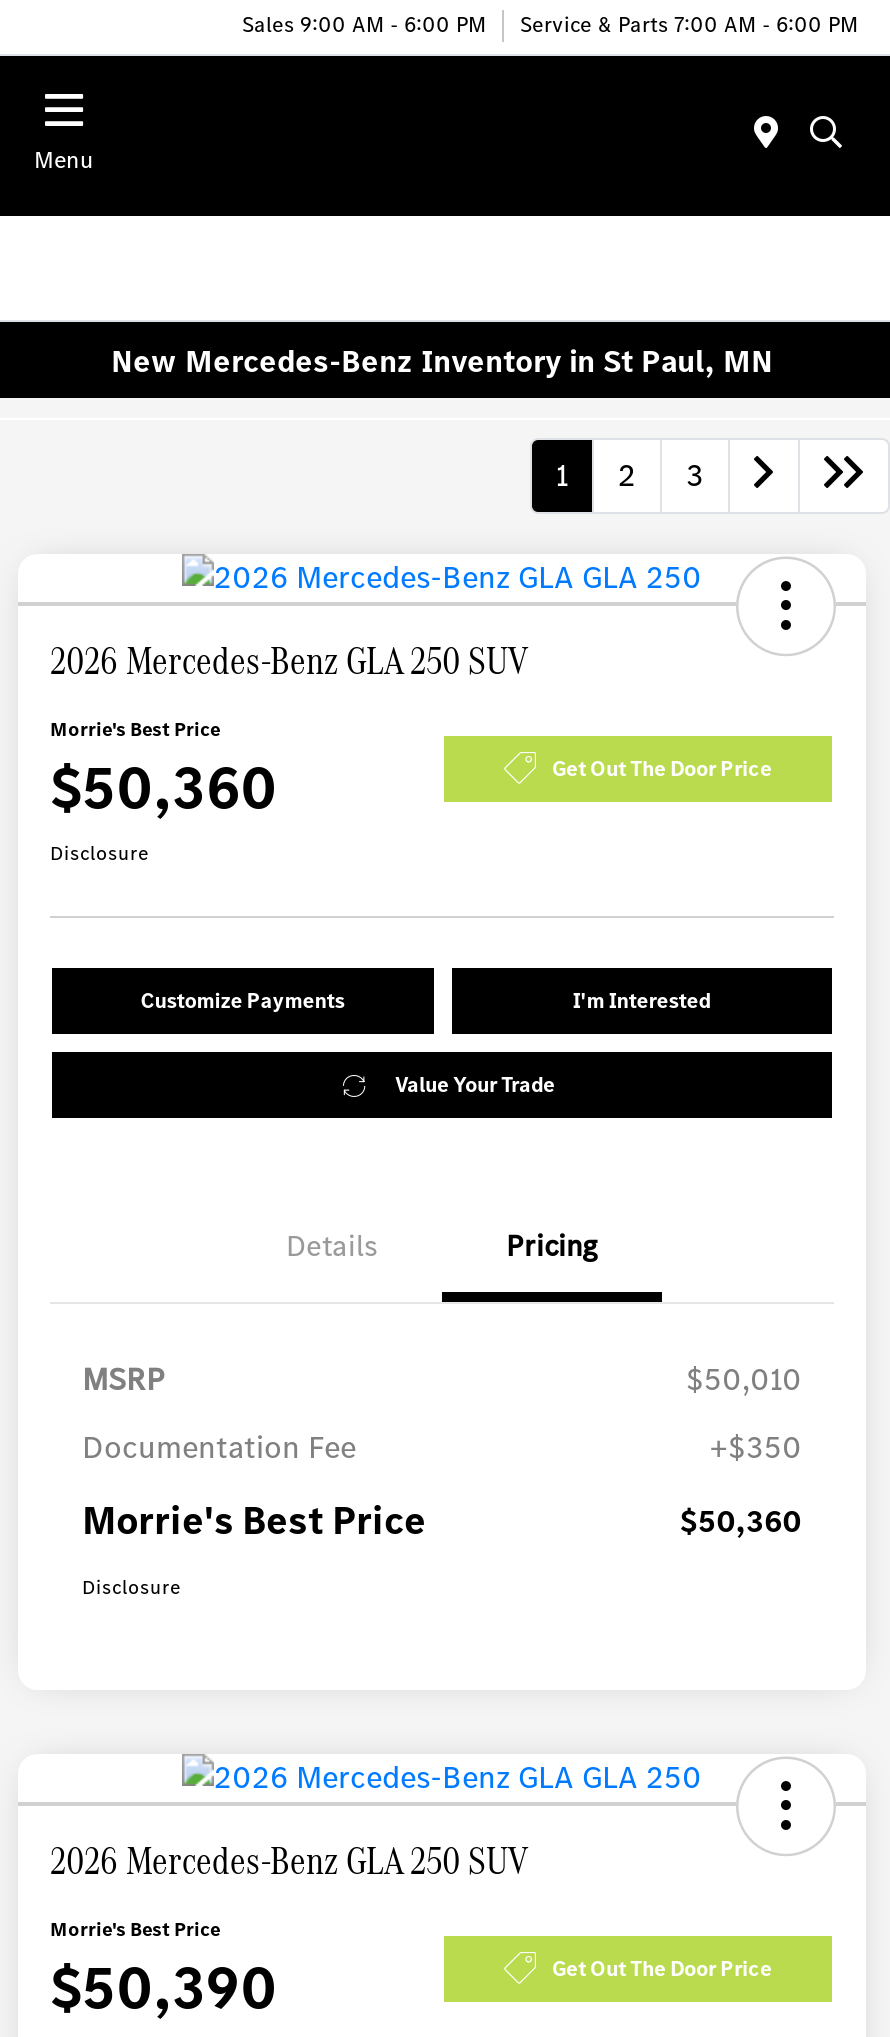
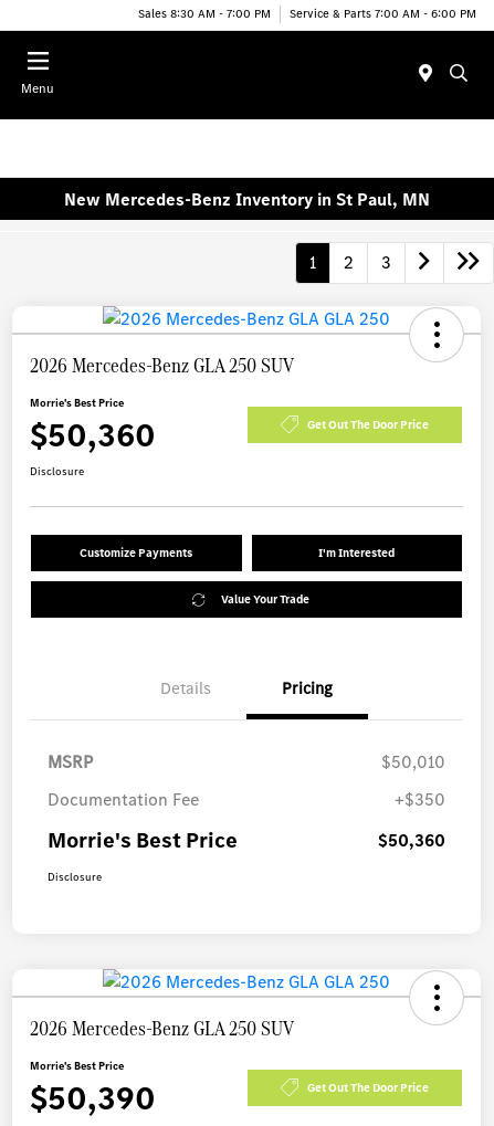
- Sales 9:00 AM - 6:00 PM Service & Parts 7:00 AM - 6:00 PM
+ Sales 8:30 AM - 7:00 PM Service & Parts 7:00 AM - 6:00 PM
